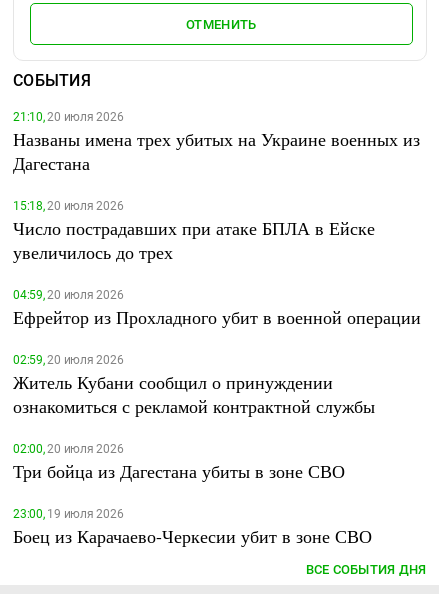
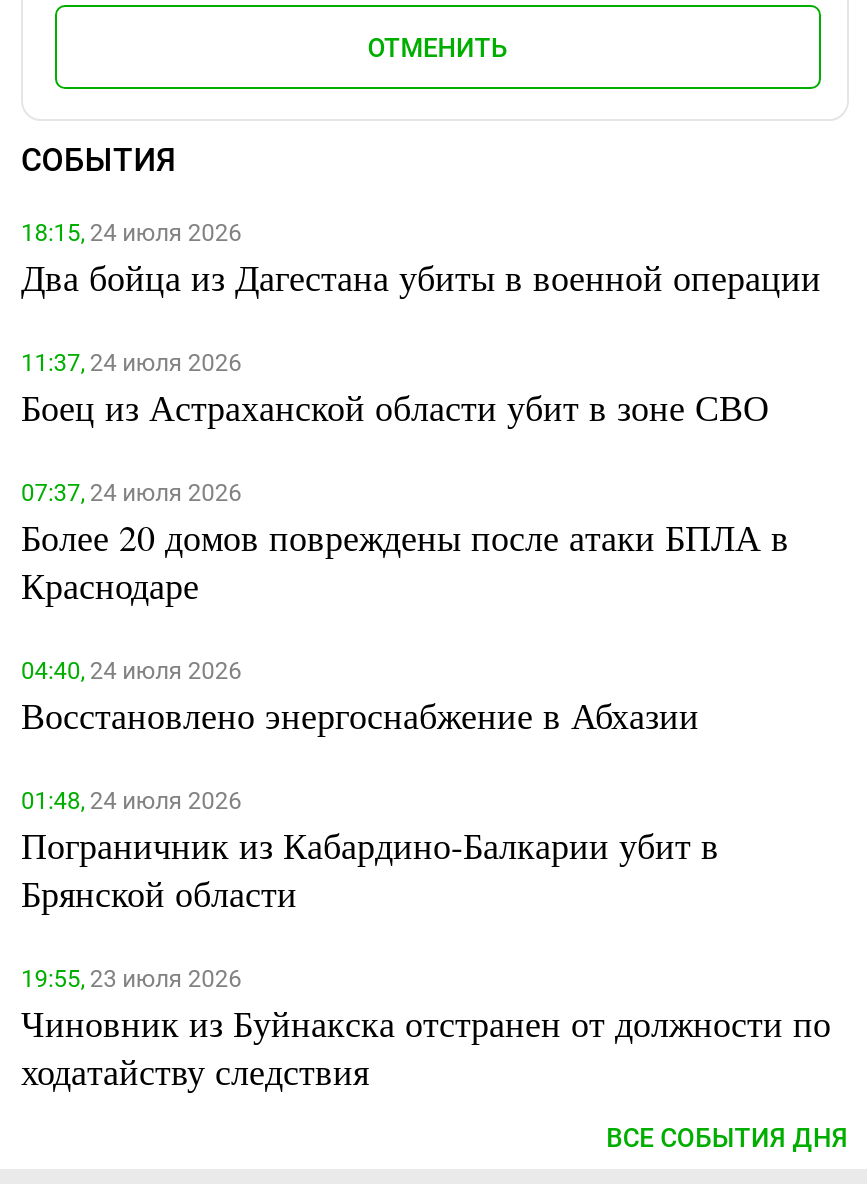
- 21:10, 20 июля 2026
- Названы имена трех убитых на Украине военных из
- Дагестана
+ 18:15, 24 июля 2026
+ Два бойца из Дагестана убиты в военной операции

- 15:18, 20 июля 2026
- Число пострадавших при атаке БПЛА в Ейске
- увеличилось до трех
+ 11:37, 24 июля 2026
+ Боец из Астраханской области убит в зоне СВО

- 04:59, 20 июля 2026
- Ефрейтор из Прохладного убит в военной операции
+ 07:37, 24 июля 2026
+ Более 20 домов повреждены после атаки БПЛА в
+ Краснодаре

- 02:59, 20 июля 2026
- Житель Кубани сообщил о принуждении
- ознакомиться с рекламой контрактной службы
+ 04:40, 24 июля 2026
+ Восстановлено энергоснабжение в Абхазии

- 02:00, 20 июля 2026
- Три бойца из Дагестана убиты в зоне СВО
+ 01:48, 24 июля 2026
+ Пограничник из Кабардино-Балкарии убит в
+ Брянской области

- 23:00, 19 июля 2026
- Боец из Карачаево-Черкесии убит в зоне СВО
+ 19:55, 23 июля 2026
+ Чиновник из Буйнакска отстранен от должности по
+ ходатайству следствия
